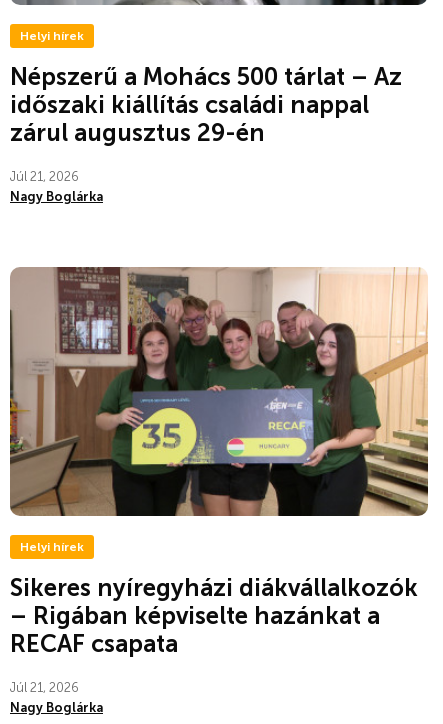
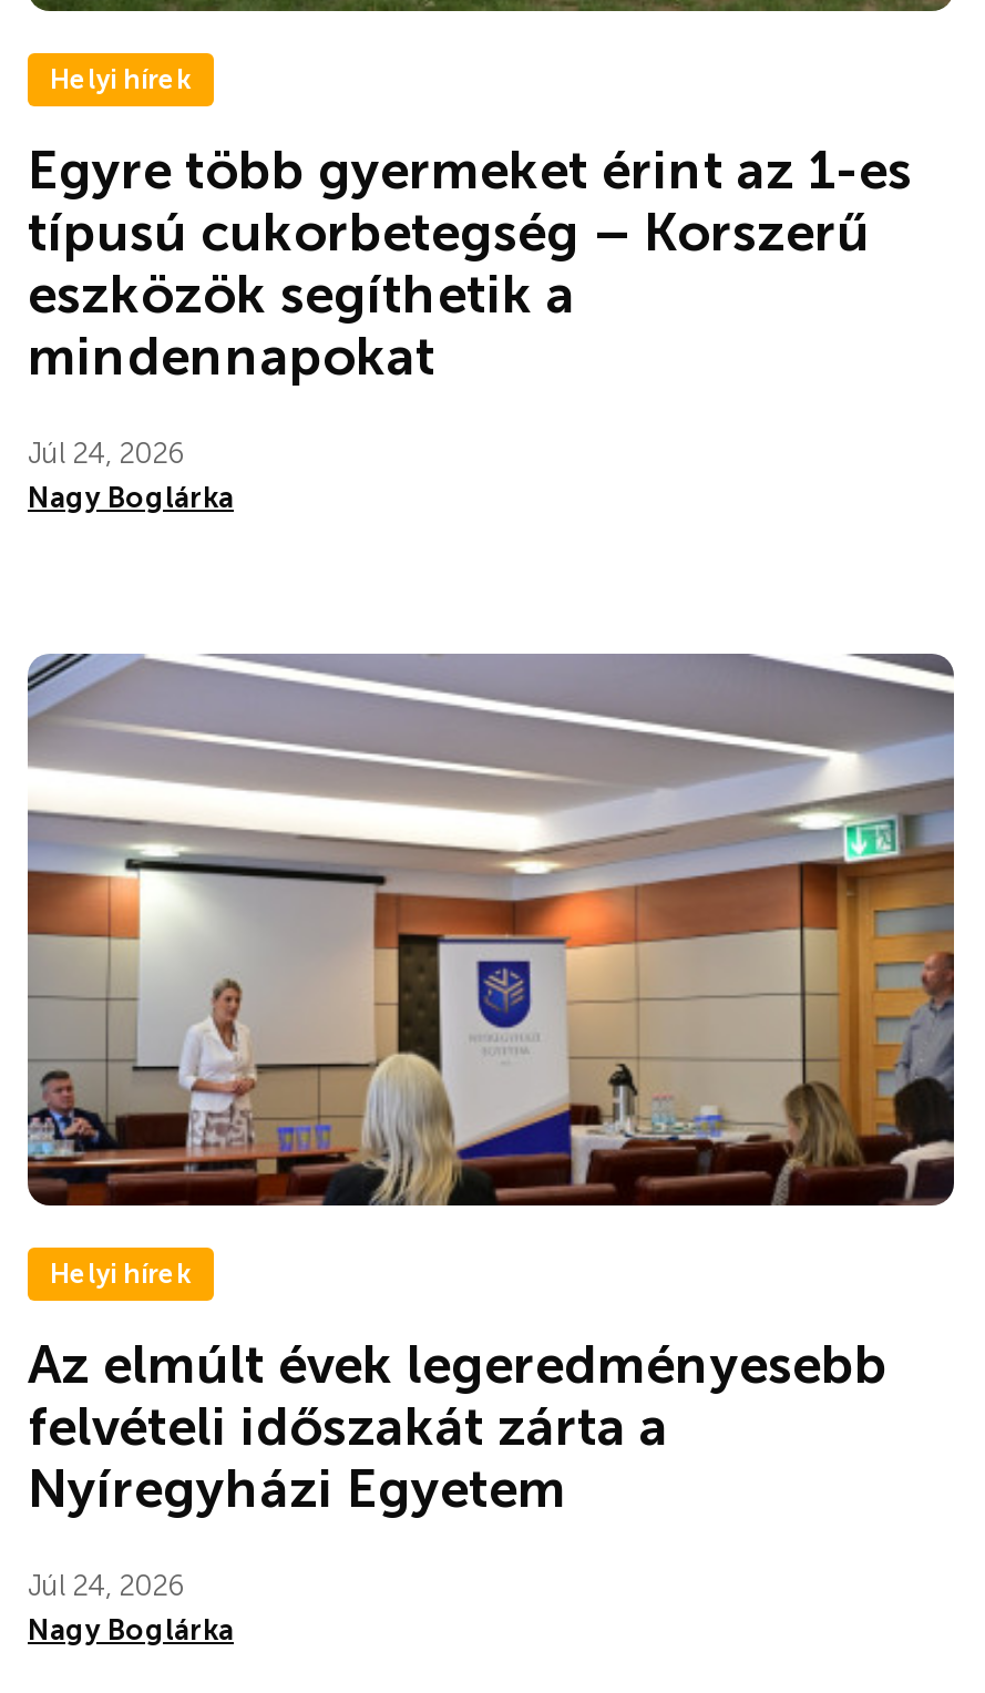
- Népszerű a Mohács 500 tárlat – Az
- időszaki kiállítás családi nappal
- zárul augusztus 29-én
+ Egyre több gyermeket érint az 1-es
+ típusú cukorbetegség – Korszerű
+ eszközök segíthetik a
+ mindennapokat

- Júl 21, 2026
+ Júl 24, 2026

- [image]
+ [image]

- Sikeres nyíregyházi diákvállalkozók
- – Rigában képviselte hazánkat a
- RECAF csapata
+ Az elmúlt évek legeredményesebb
+ felvételi időszakát zárta a
+ Nyíregyházi Egyetem

- Júl 21, 2026
+ Júl 24, 2026
